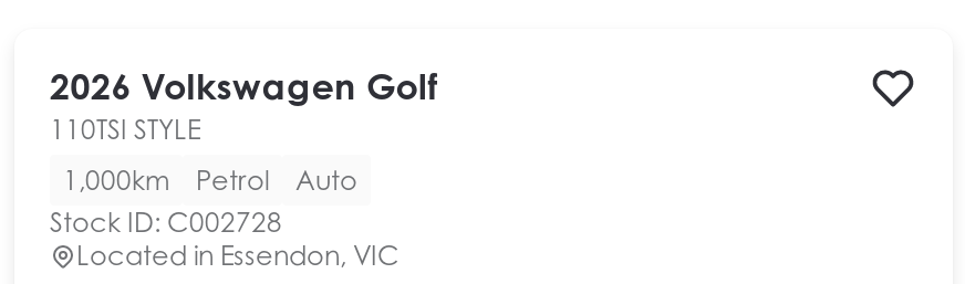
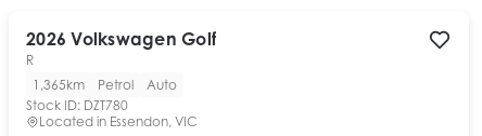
- 110TSI STYLE
+ R

- 1,000km Petrol Auto
+ 1,365km Petrol Auto

- Stock ID: C002728
+ Stock ID: DZT780
